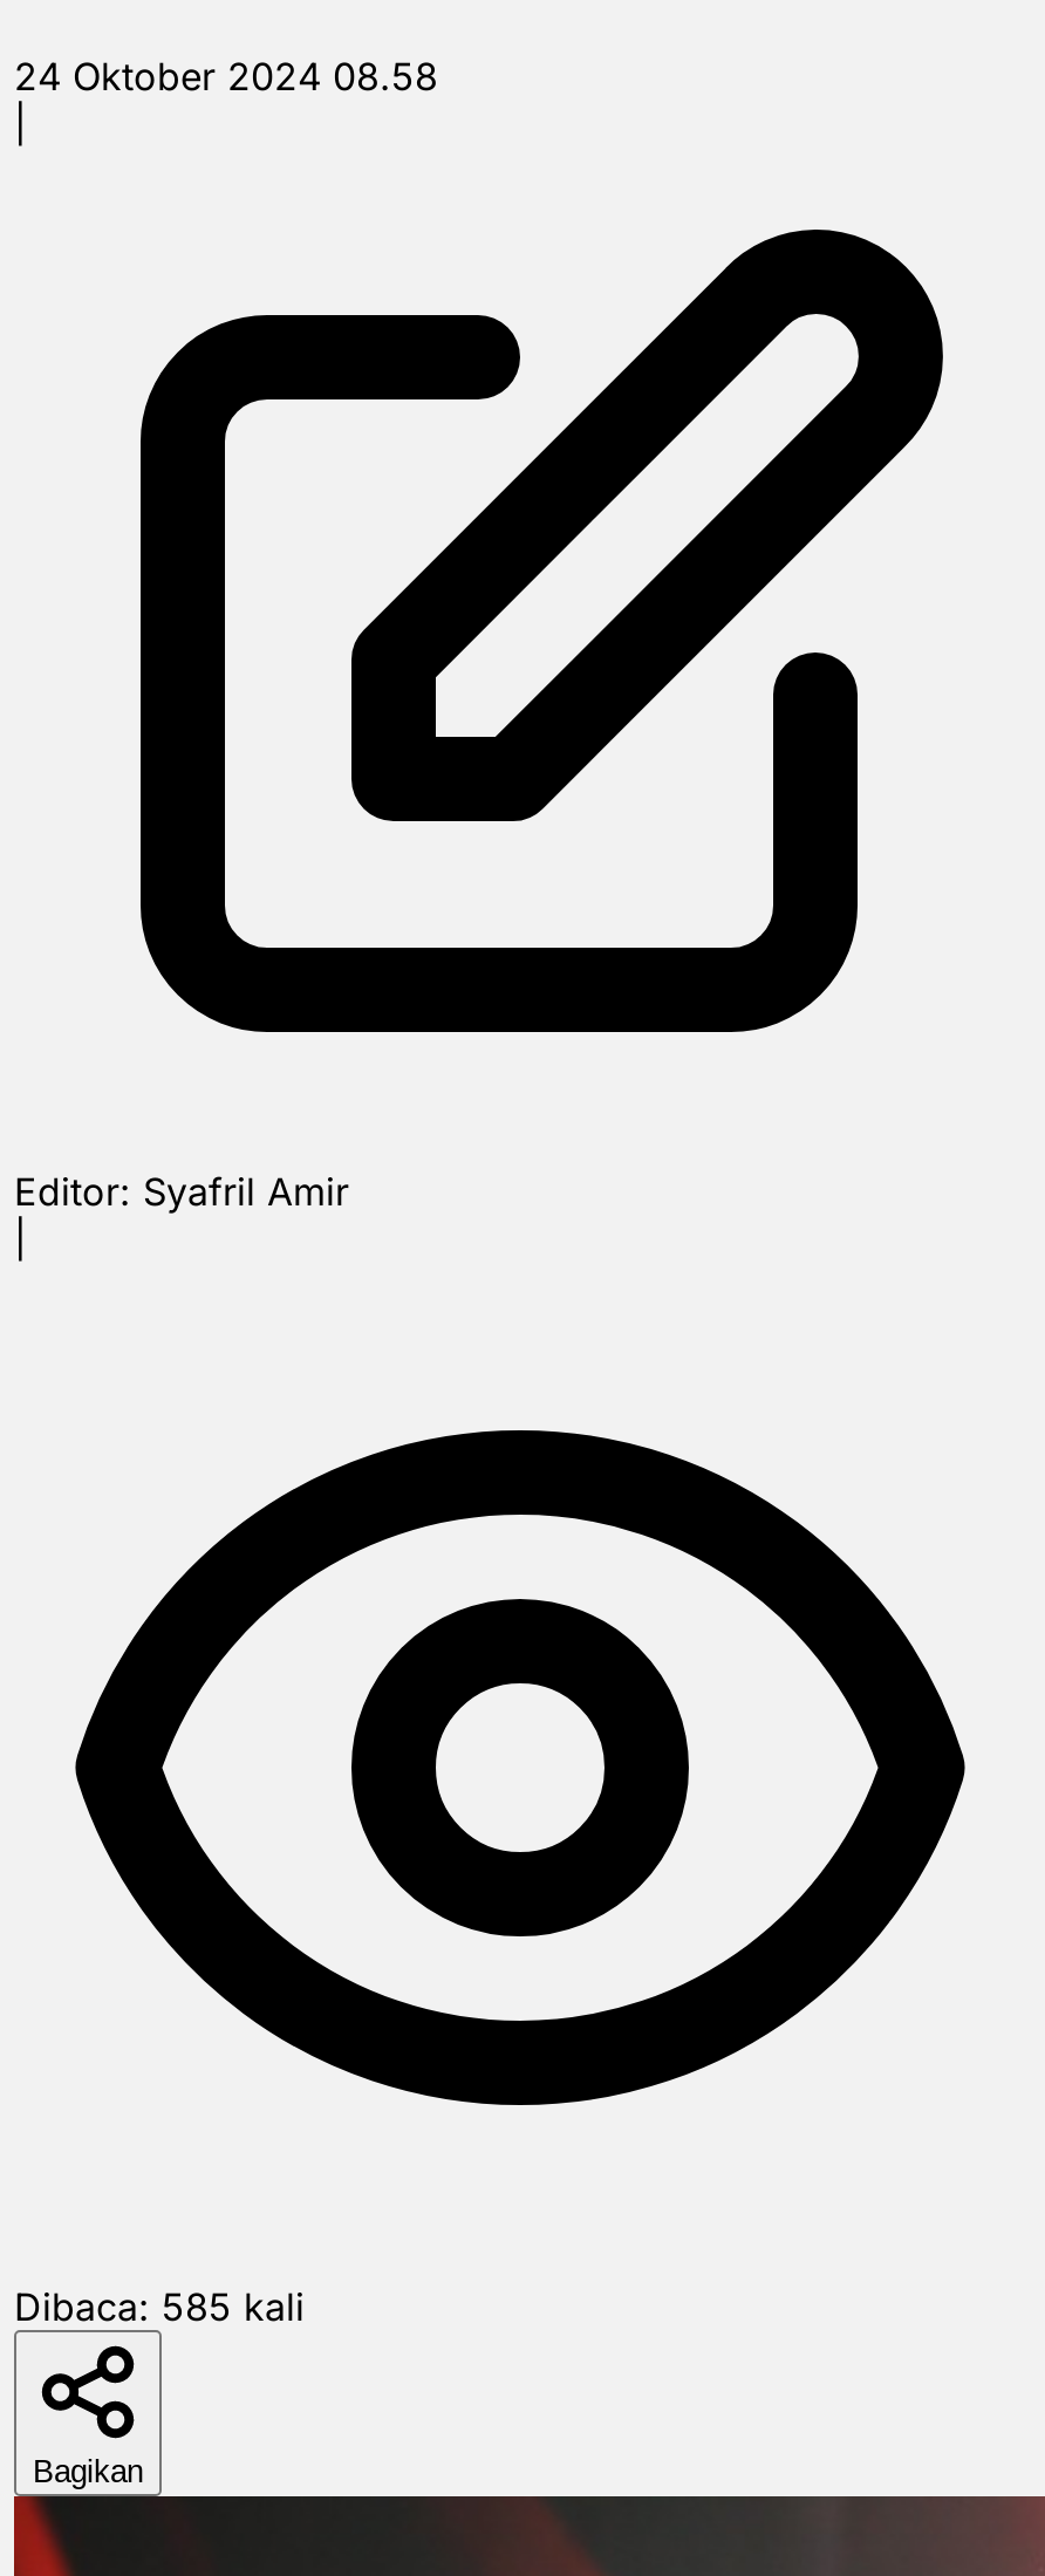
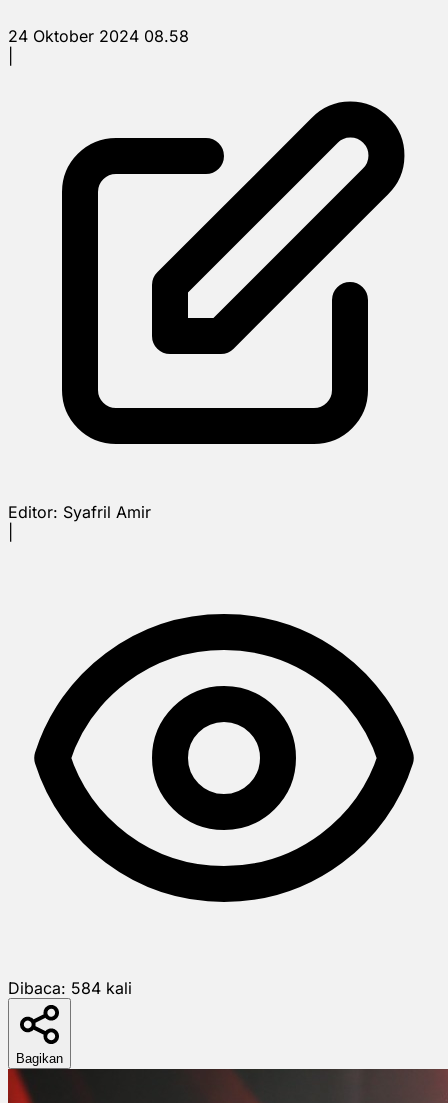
- Dibaca: 585 kali
+ Dibaca: 584 kali
